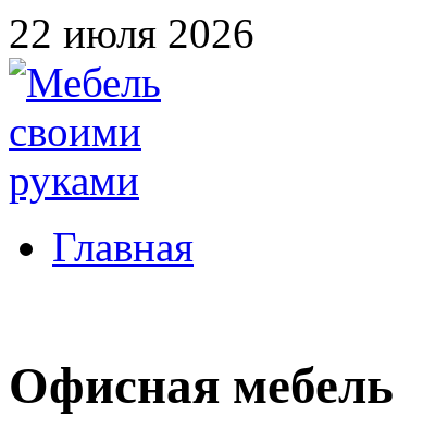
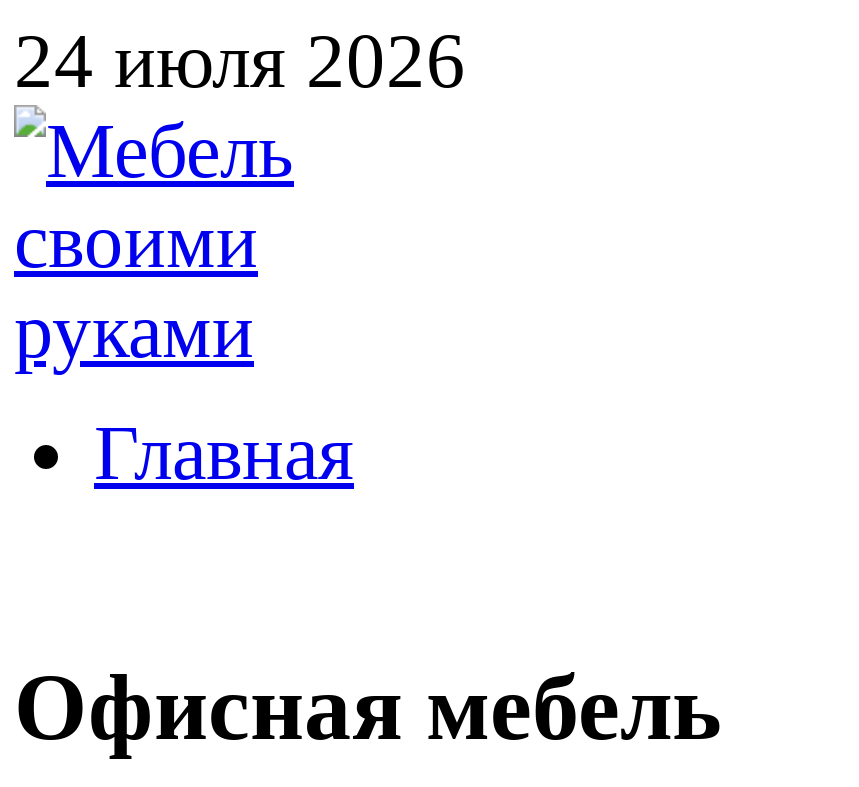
- 22 июля 2026
+ 24 июля 2026
